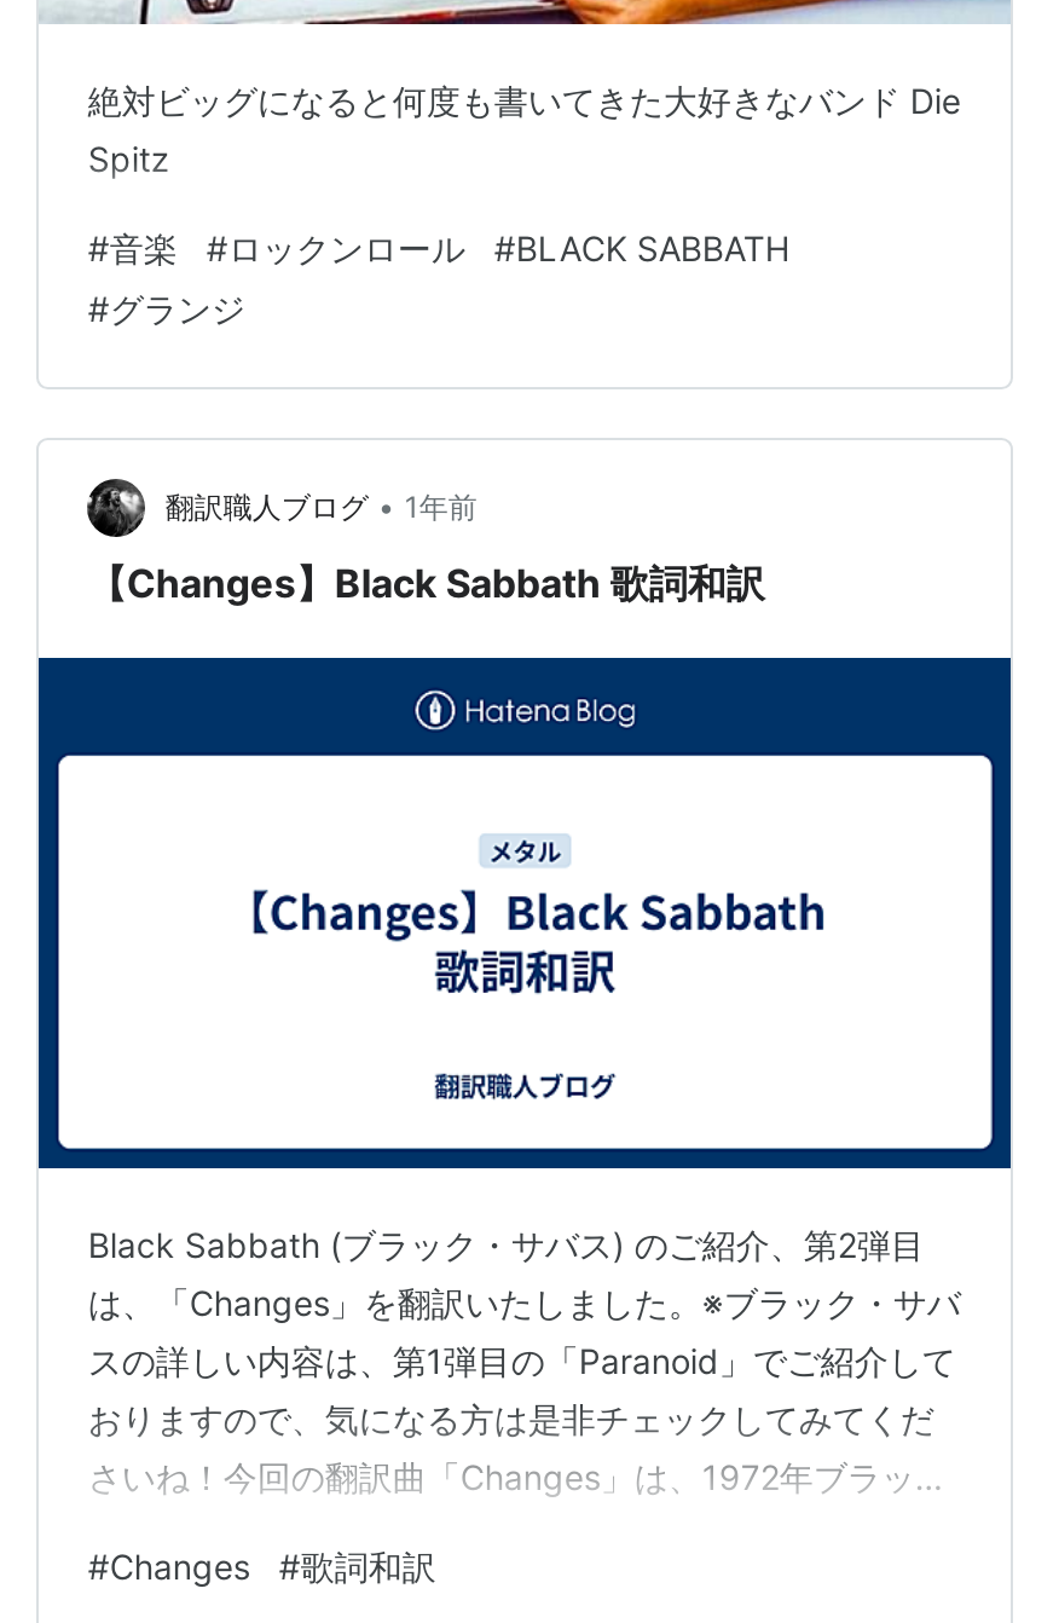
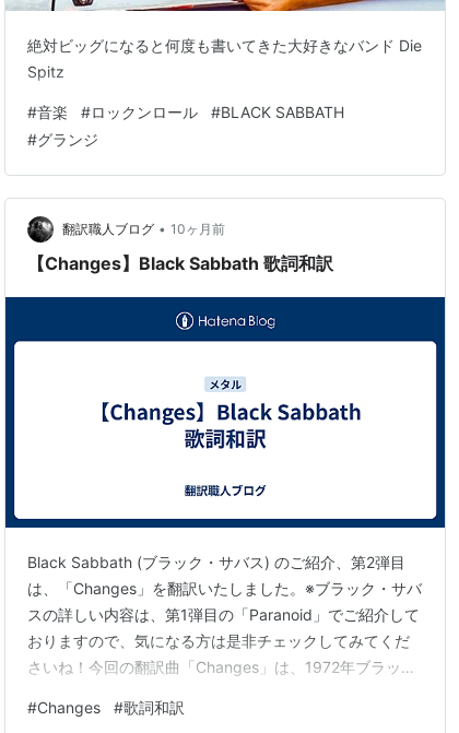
- 翻訳職人ブログ • 1年前
+ 翻訳職人ブログ • 10ヶ月前
